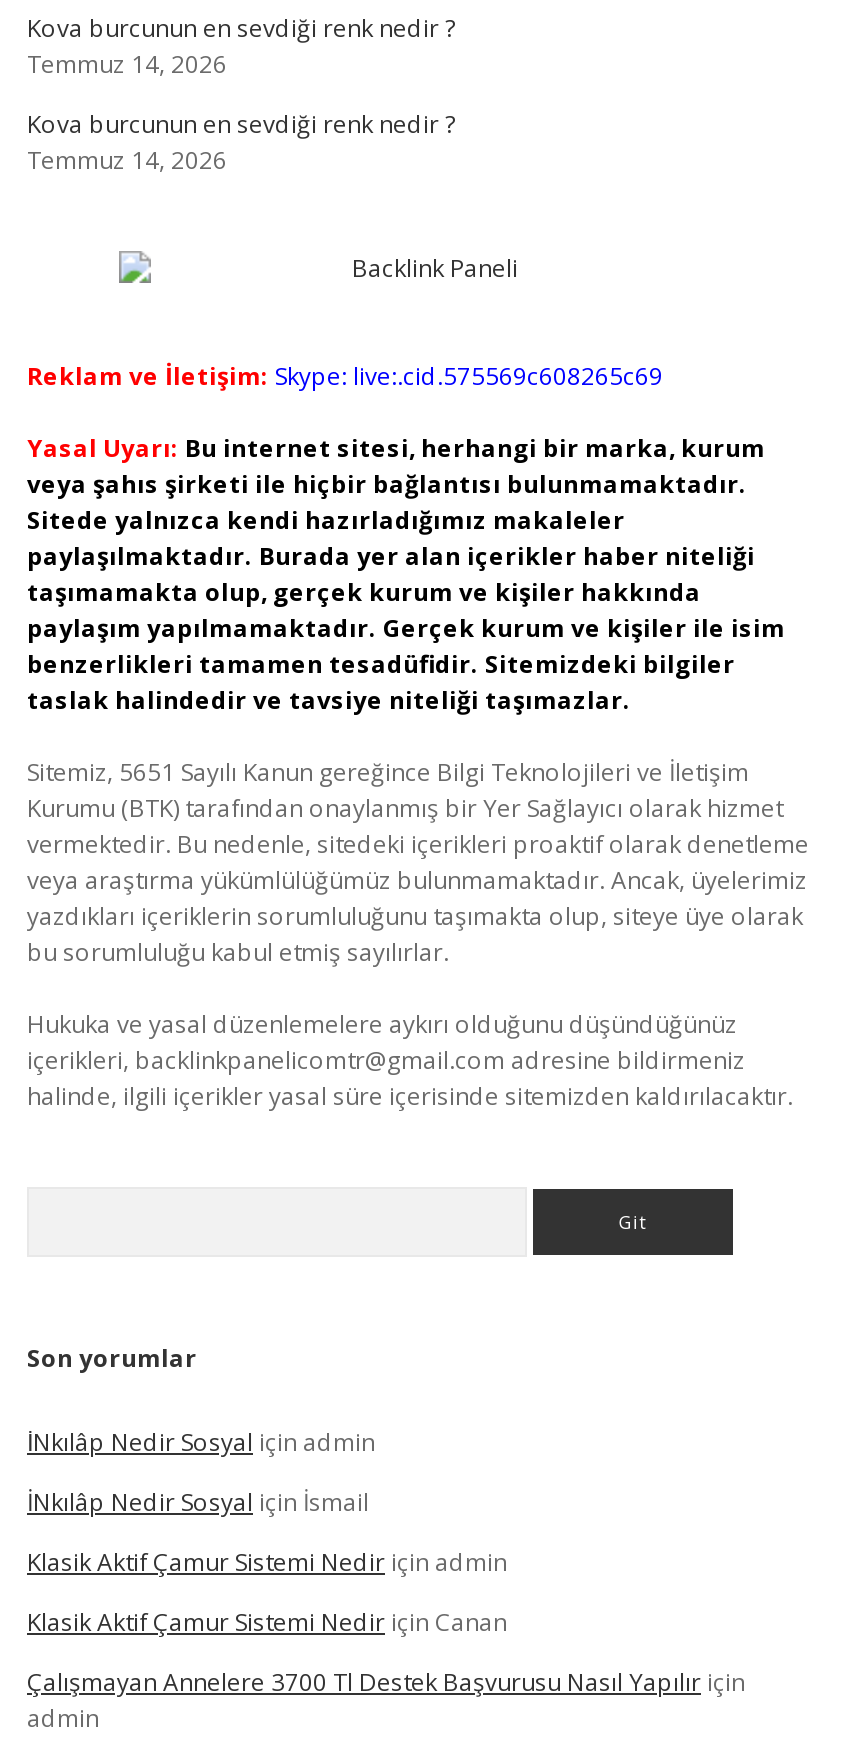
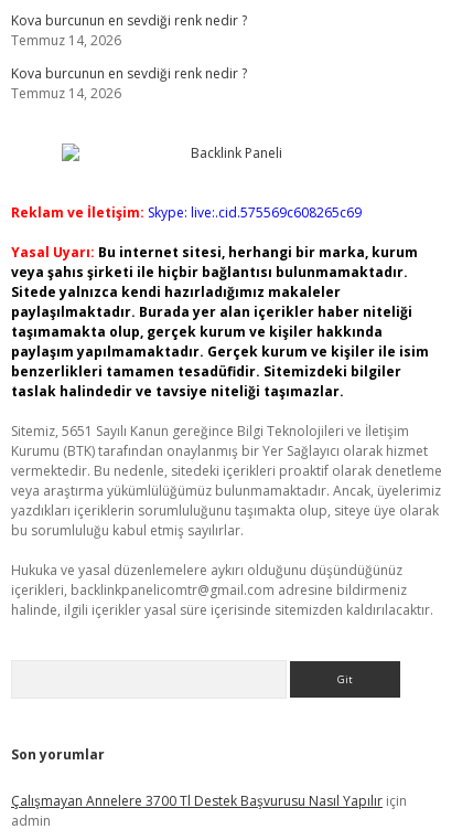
- İNkılâp Nedir Sosyal için admin
- İNkılâp Nedir Sosyal için İsmail
- Klasik Aktif Çamur Sistemi Nedir için admin
- Klasik Aktif Çamur Sistemi Nedir için Canan
